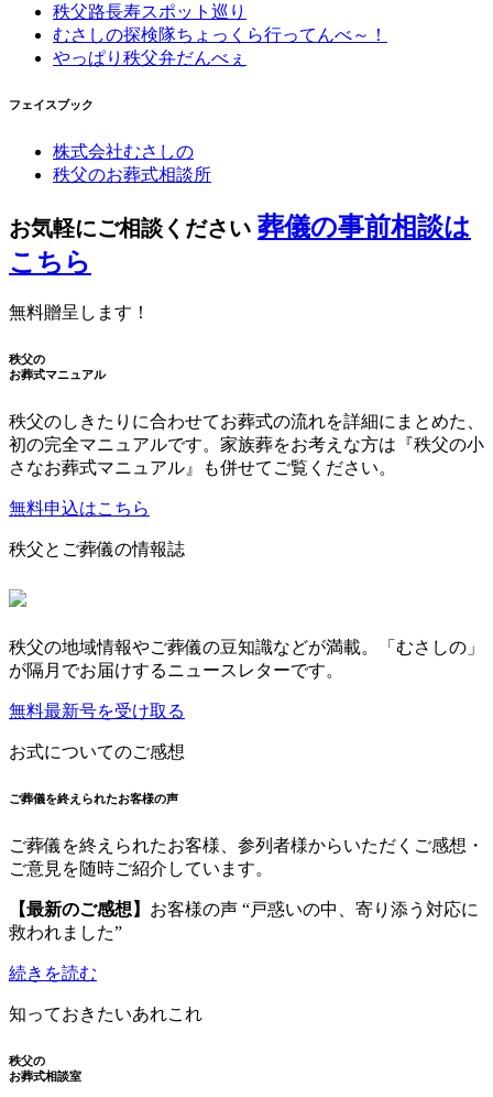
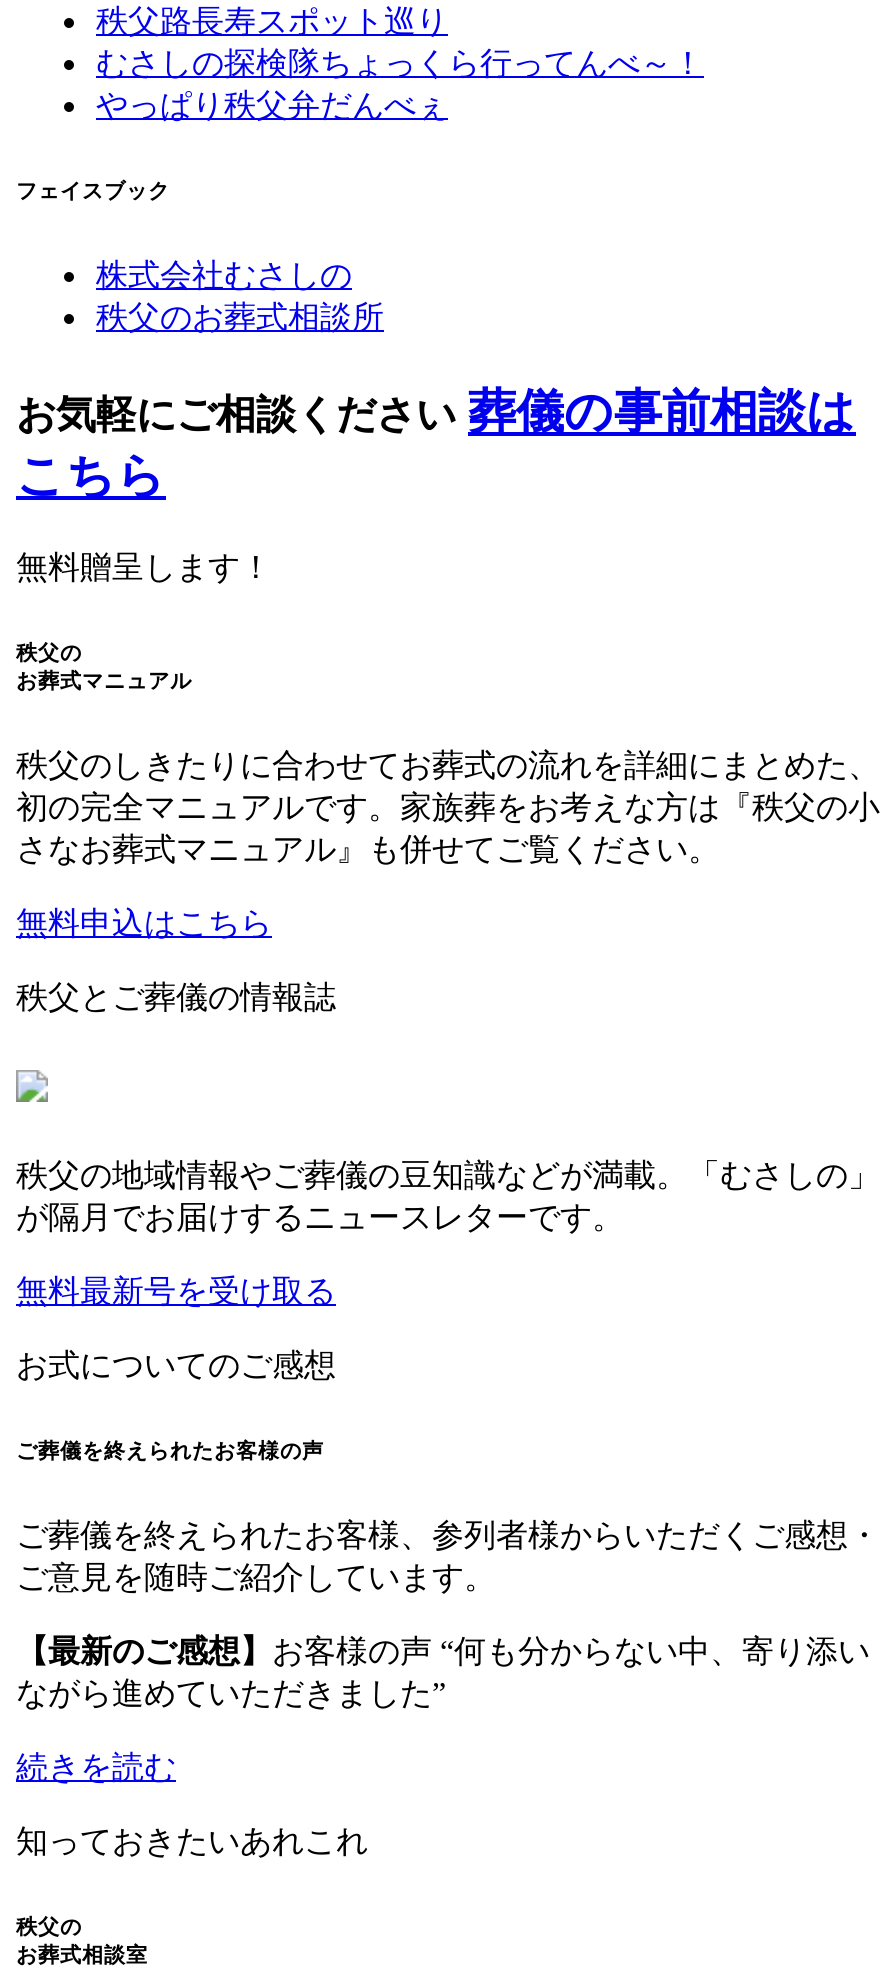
- 【最新のご感想】お客様の声 “戸惑いの中、寄り添う対応に
- 救われました”
+ 【最新のご感想】お客様の声 “何も分からない中、寄り添い
+ ながら進めていただきました”
